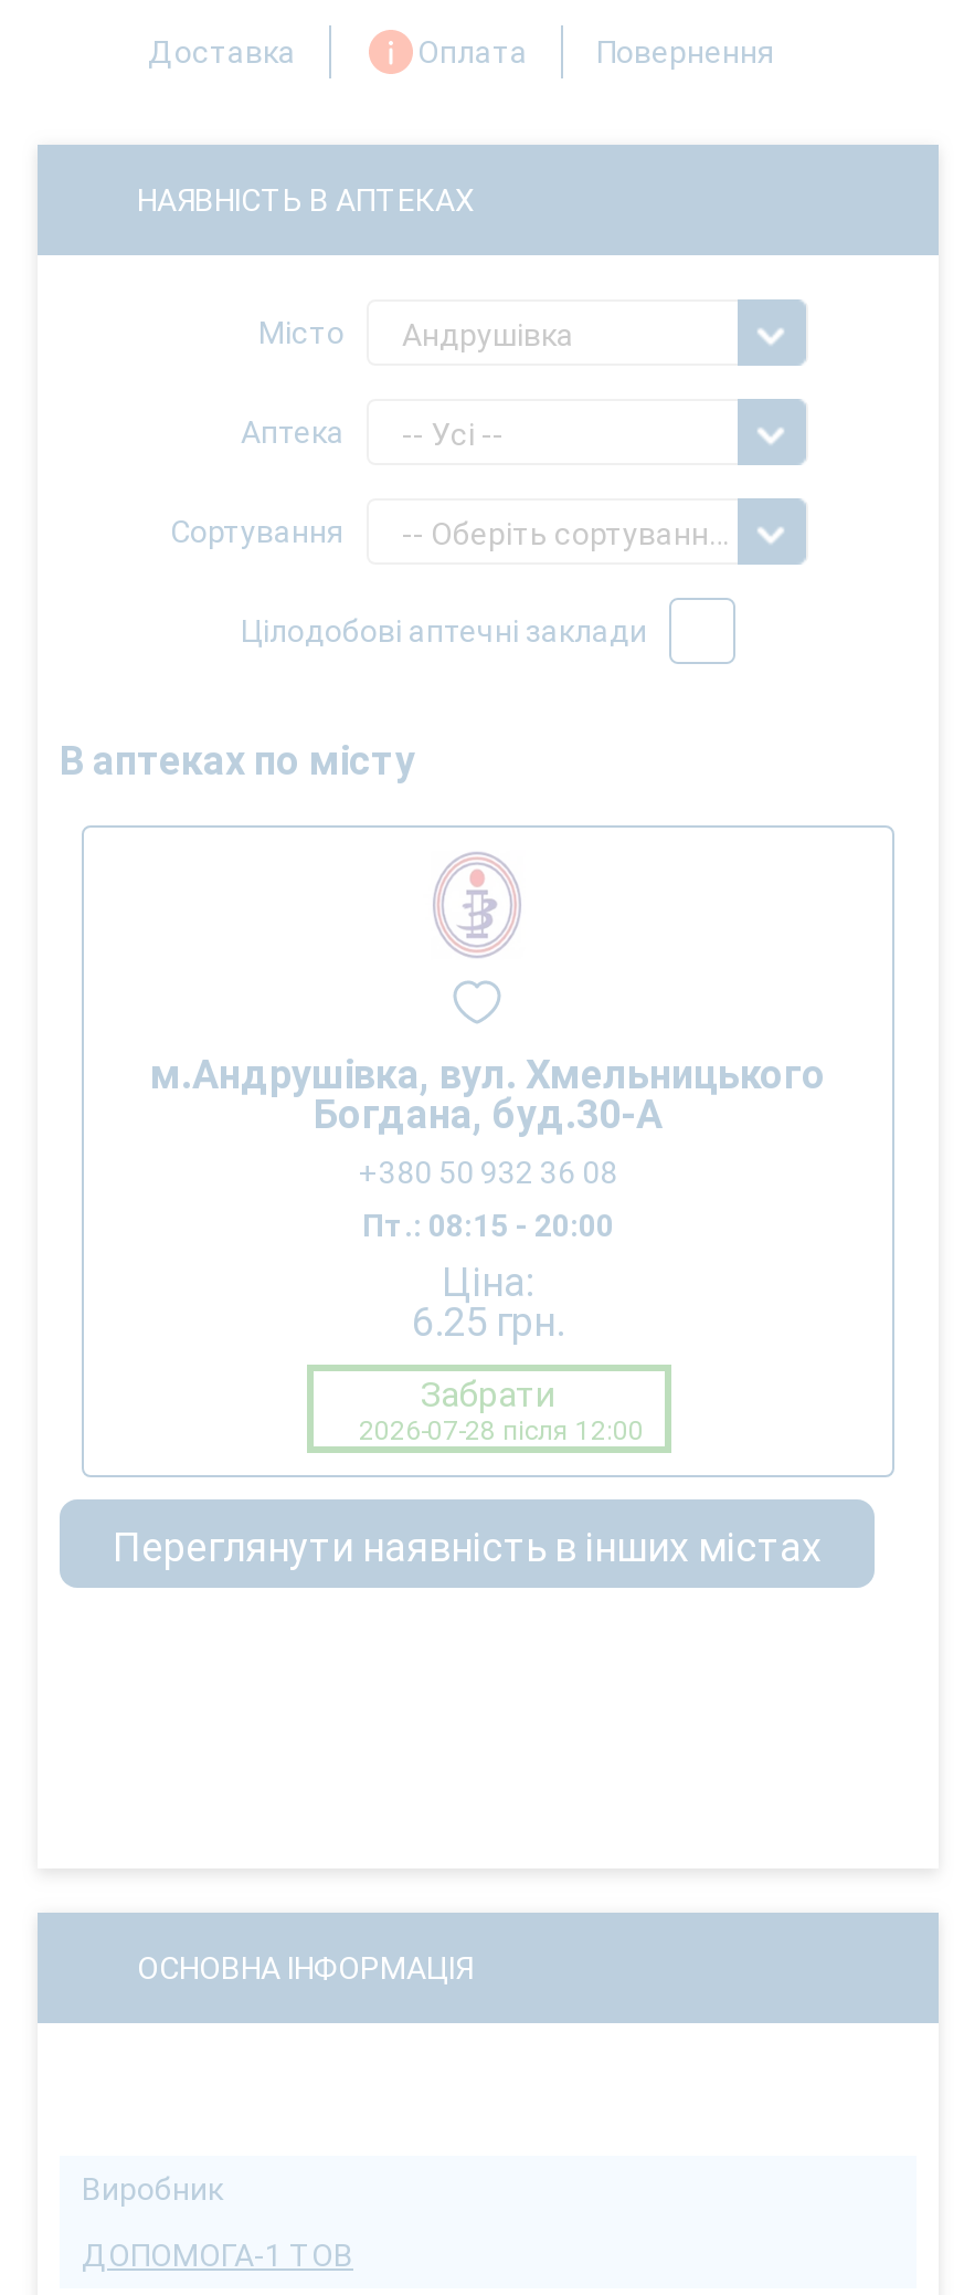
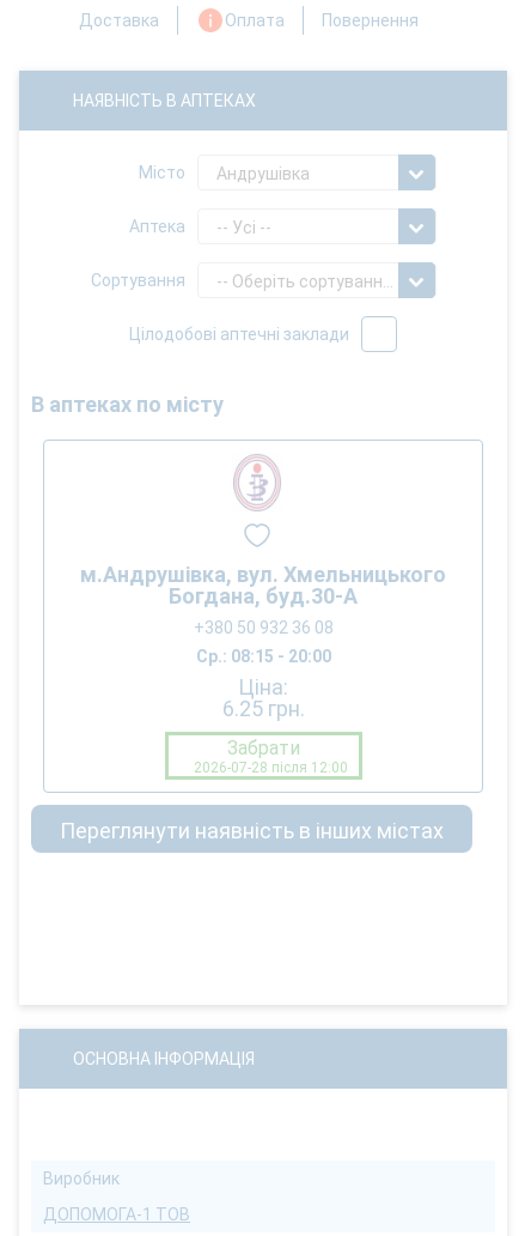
- Пт.: 08:15 - 20:00
+ Ср.: 08:15 - 20:00
